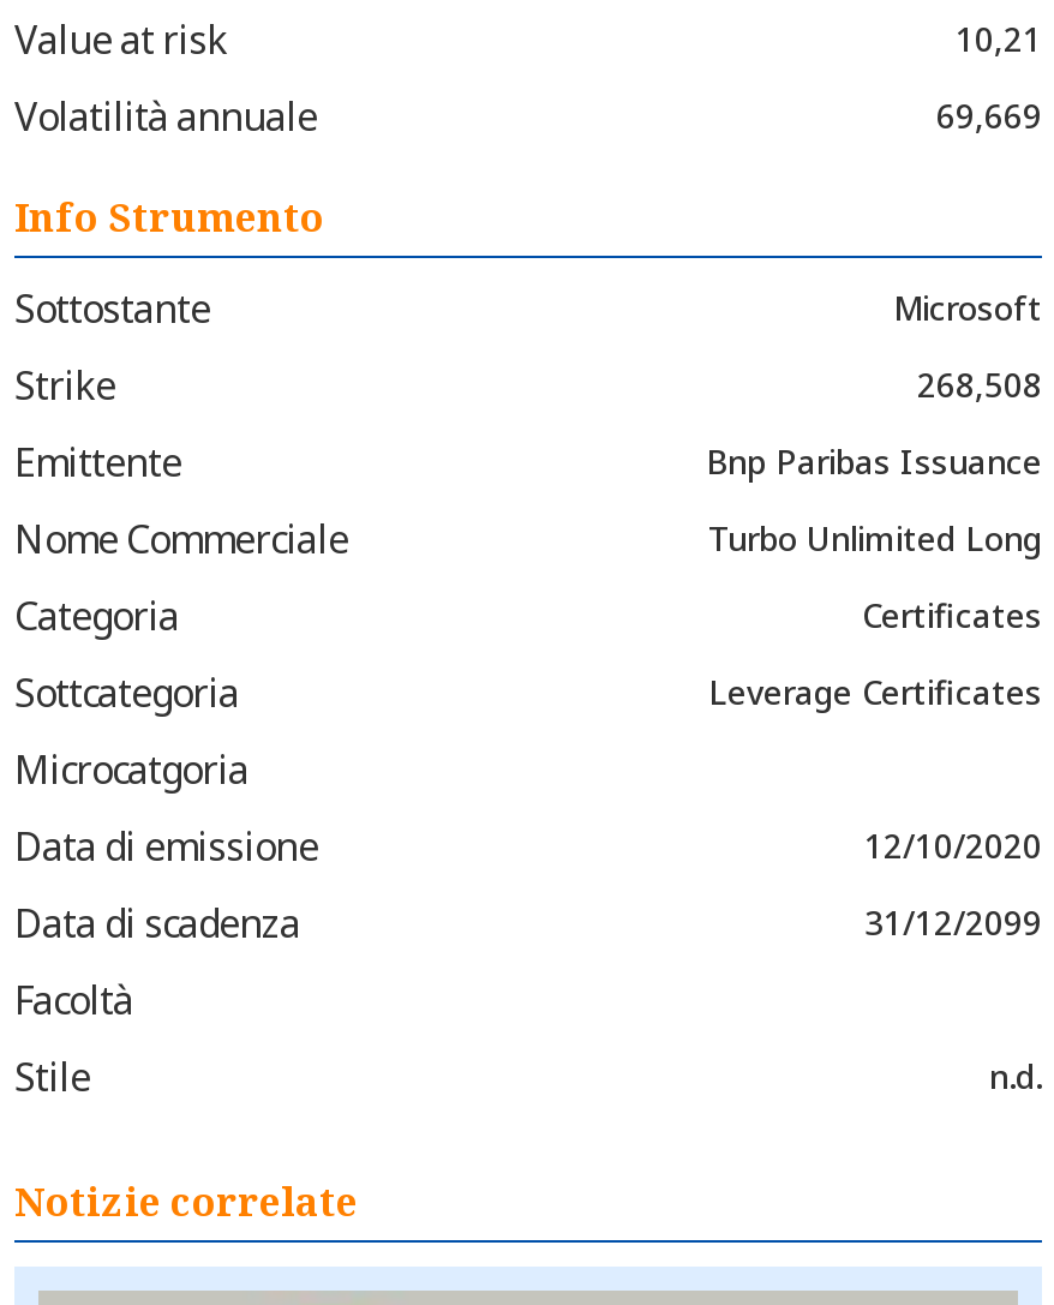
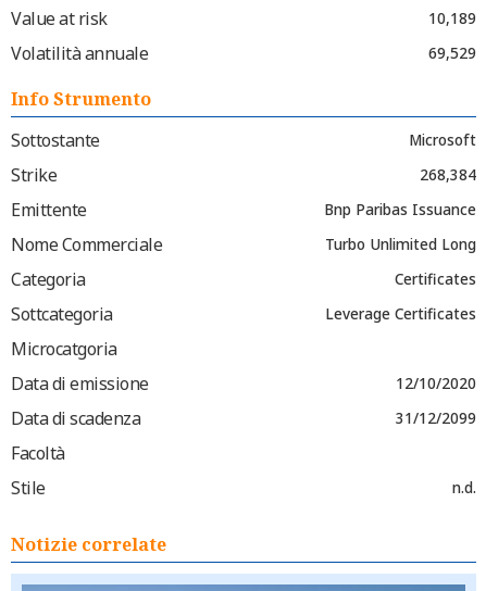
- 10,21
+ 10,189

- 69,669
+ 69,529

- 268,508
+ 268,384
